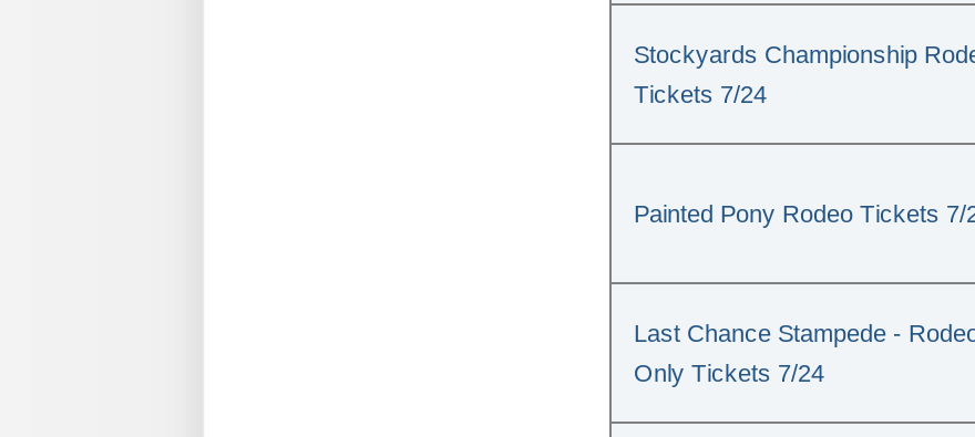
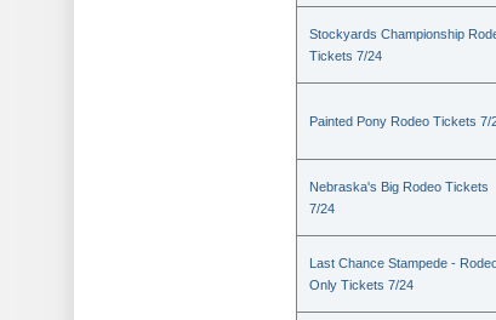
+ Nebraska's Big Rodeo Tickets
+ 7/24
